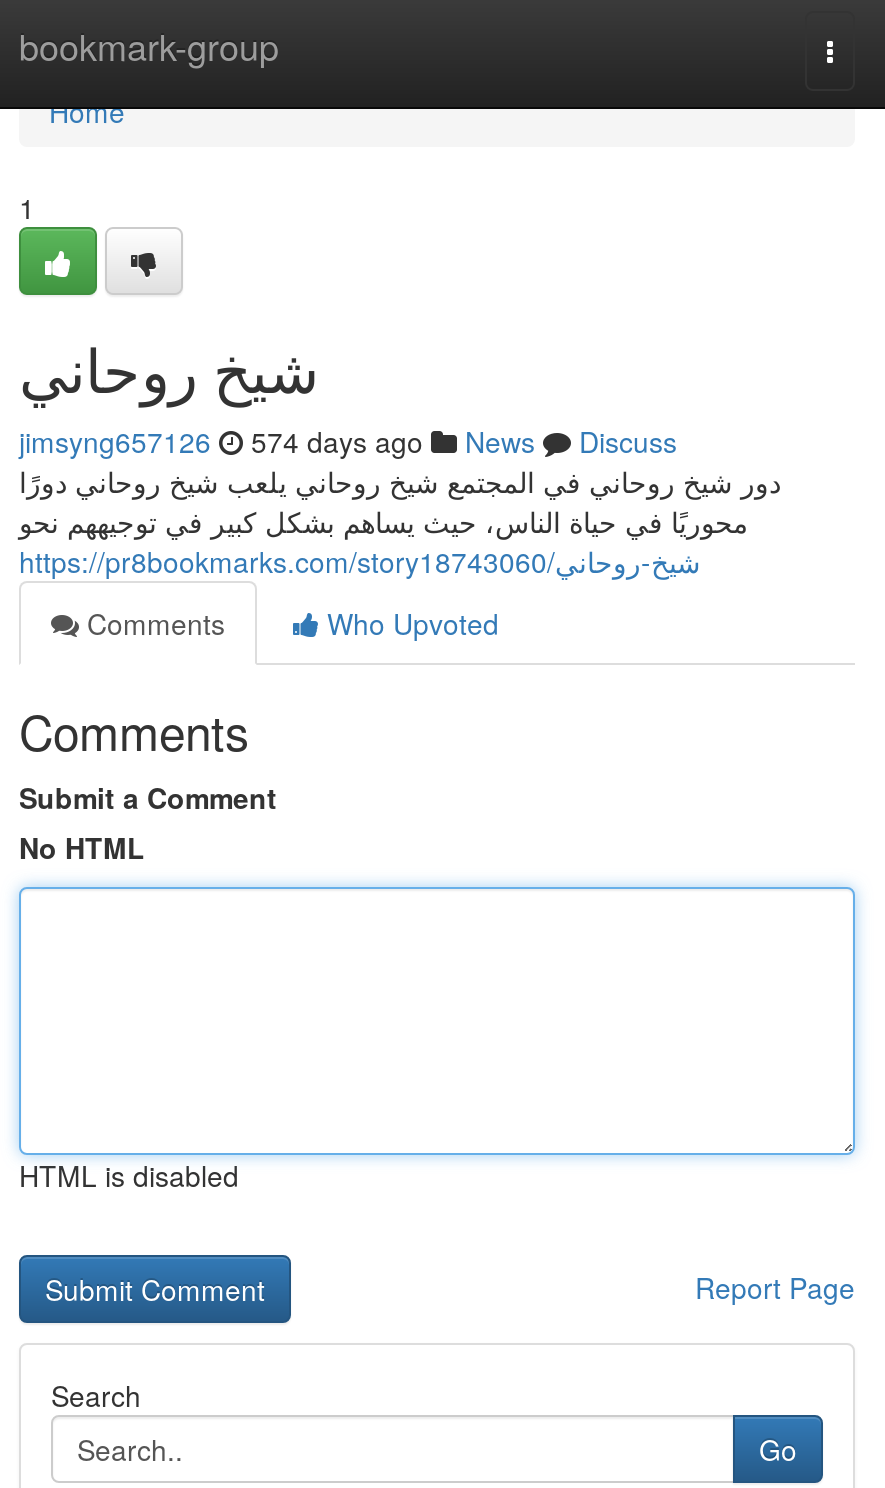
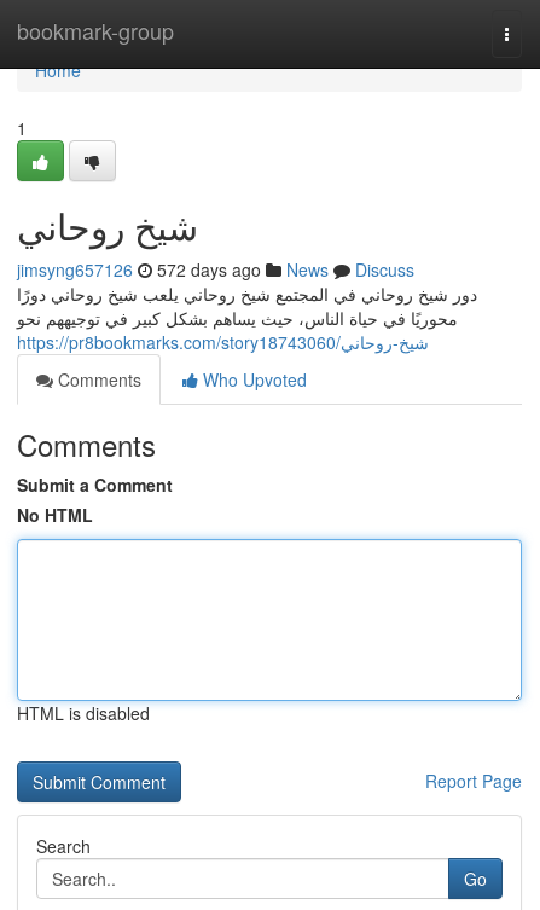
- jimsyng657126 574 days ago News Discuss
+ jimsyng657126 572 days ago News Discuss
